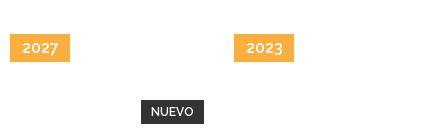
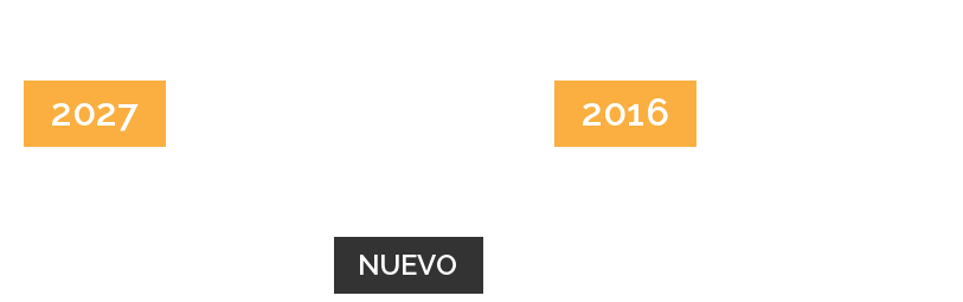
- 2023
+ 2016
